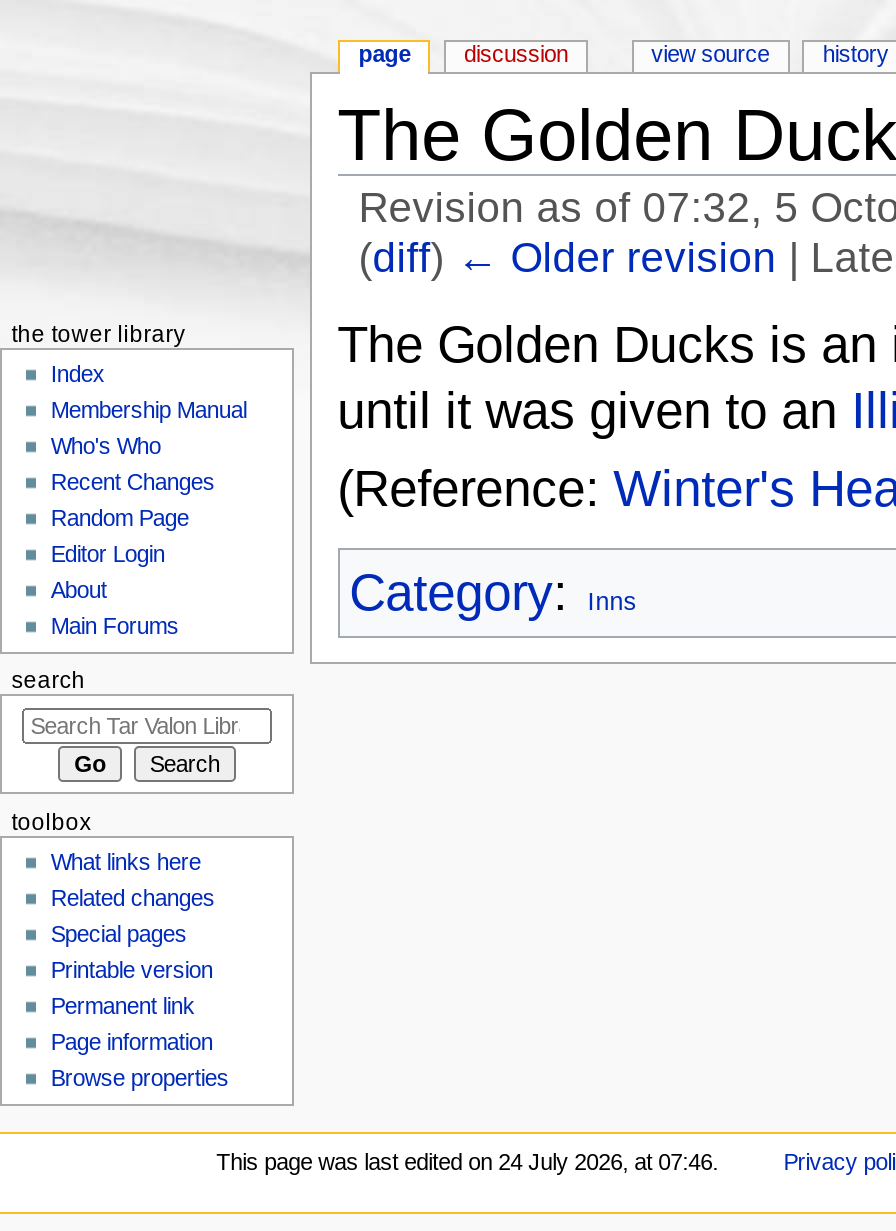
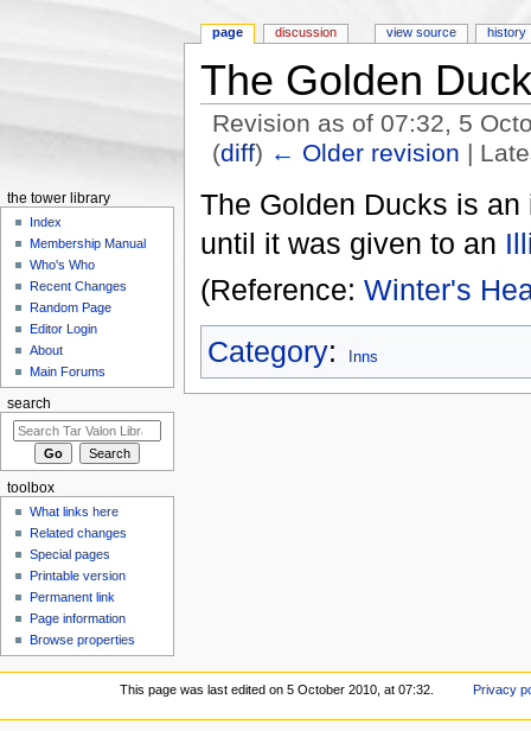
- This page was last edited on 24 July 2026, at 07:46.
+ This page was last edited on 5 October 2010, at 07:32.
